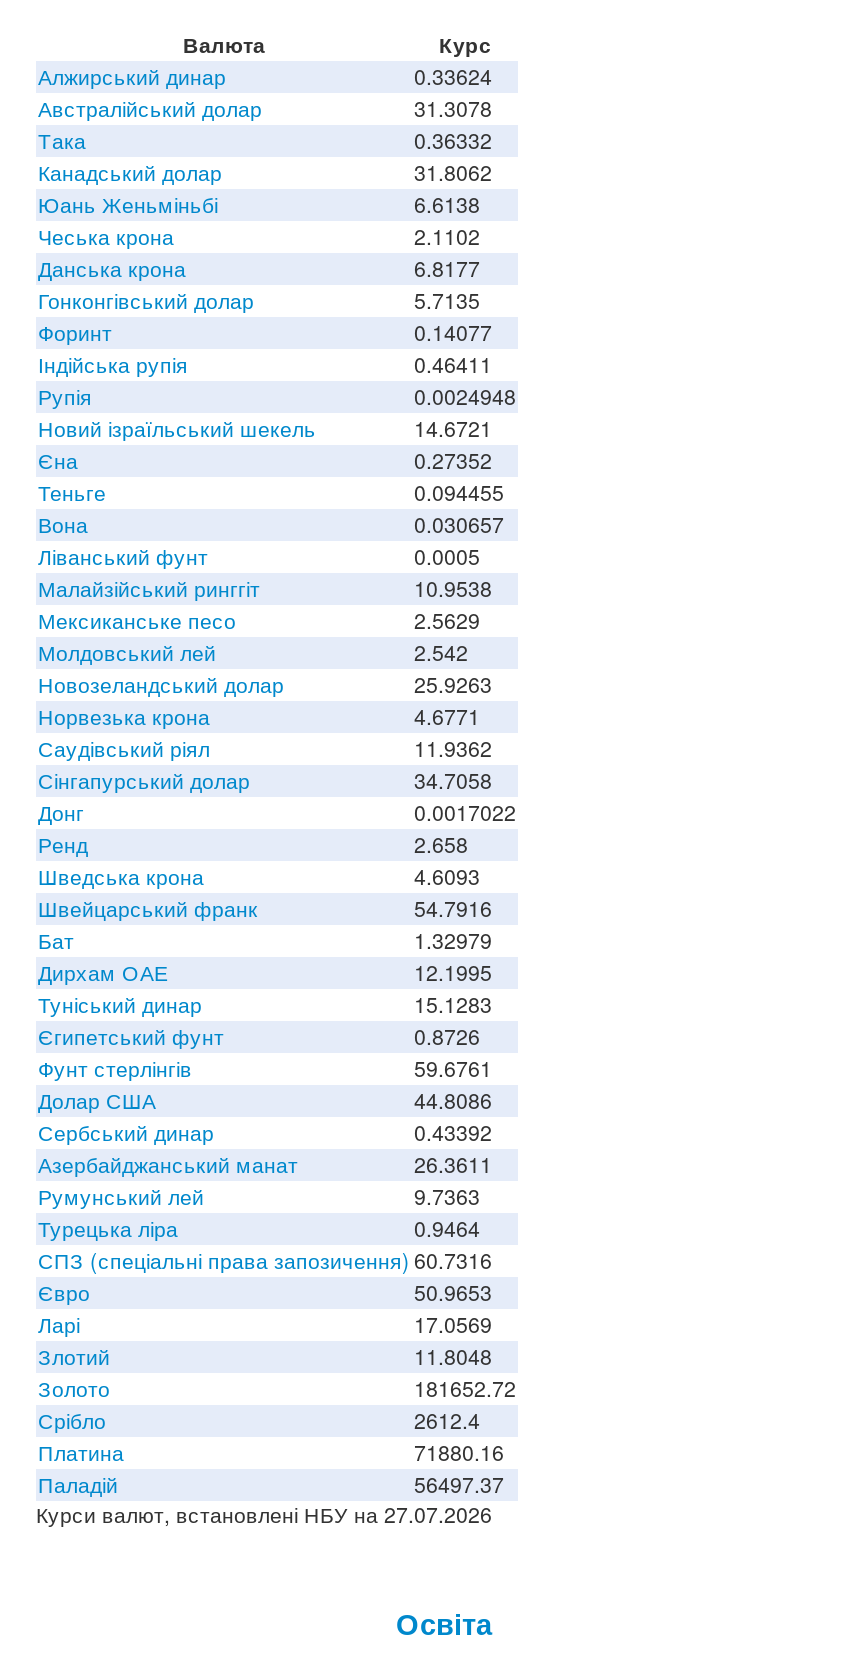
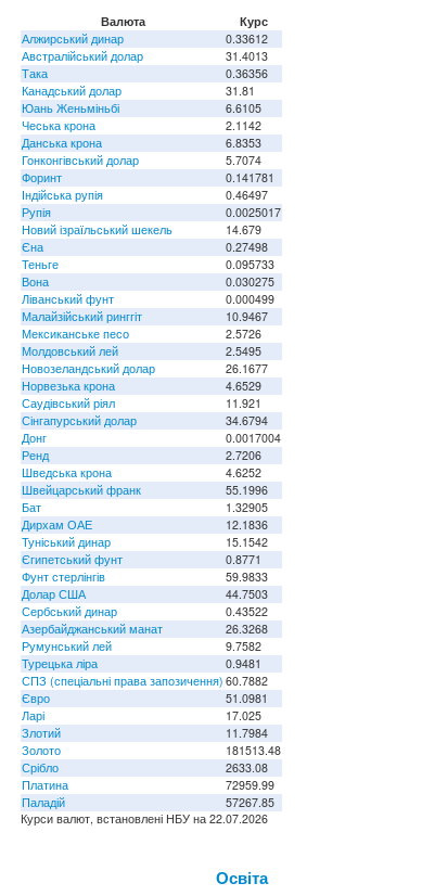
- 0.33624
+ 0.33612

- 31.3078
+ 31.4013

- 0.36332
+ 0.36356

- 31.8062
+ 31.81

- 6.6138
+ 6.6105

- 2.1102
+ 2.1142

- 6.8177
+ 6.8353

- 5.7135
+ 5.7074

- 0.14077
+ 0.141781

- 0.46411
+ 0.46497

- 0.0024948
+ 0.0025017

- 14.6721
+ 14.679

- 0.27352
+ 0.27498

- 0.094455
+ 0.095733

- 0.030657
+ 0.030275

- 0.0005
+ 0.000499

- 10.9538
+ 10.9467

- 2.5629
+ 2.5726

- 2.542
+ 2.5495

- 25.9263
+ 26.1677

- 4.6771
+ 4.6529

- 11.9362
+ 11.921

- 34.7058
+ 34.6794

- 0.0017022
+ 0.0017004

- 2.658
+ 2.7206

- 4.6093
+ 4.6252

- 54.7916
+ 55.1996

- 1.32979
+ 1.32905

- 12.1995
+ 12.1836

- 15.1283
+ 15.1542

- 0.8726
+ 0.8771

- 59.6761
+ 59.9833

- 44.8086
+ 44.7503

- 0.43392
+ 0.43522

- 26.3611
+ 26.3268

- 9.7363
+ 9.7582

- 0.9464
+ 0.9481

- СПЗ (спеціальні права запозичення) 60.7316
+ СПЗ (спеціальні права запозичення) 60.7882

- 50.9653
+ 51.0981

- 17.0569
+ 17.025

- 11.8048
+ 11.7984

- 181652.72
+ 181513.48

- 2612.4
+ 2633.08

- 71880.16
+ 72959.99

- 56497.37
+ 57267.85

- Курси валют, встановлені НБУ на 27.07.2026
+ Курси валют, встановлені НБУ на 22.07.2026
